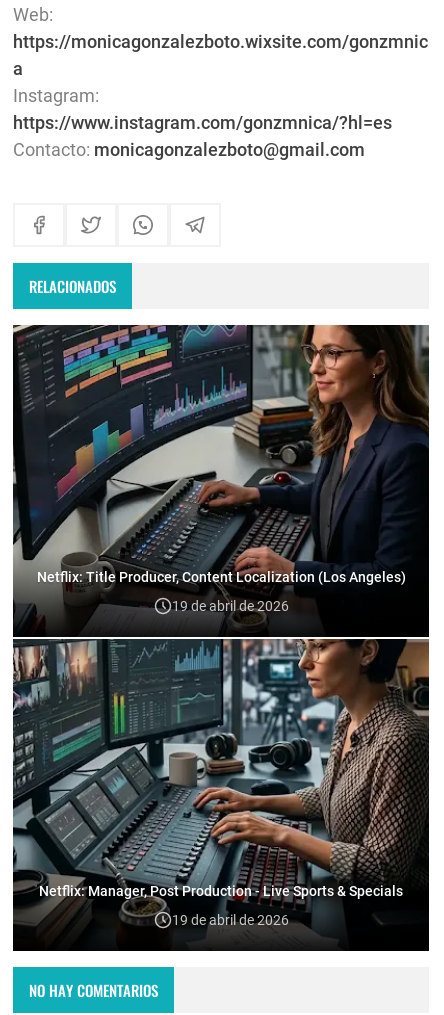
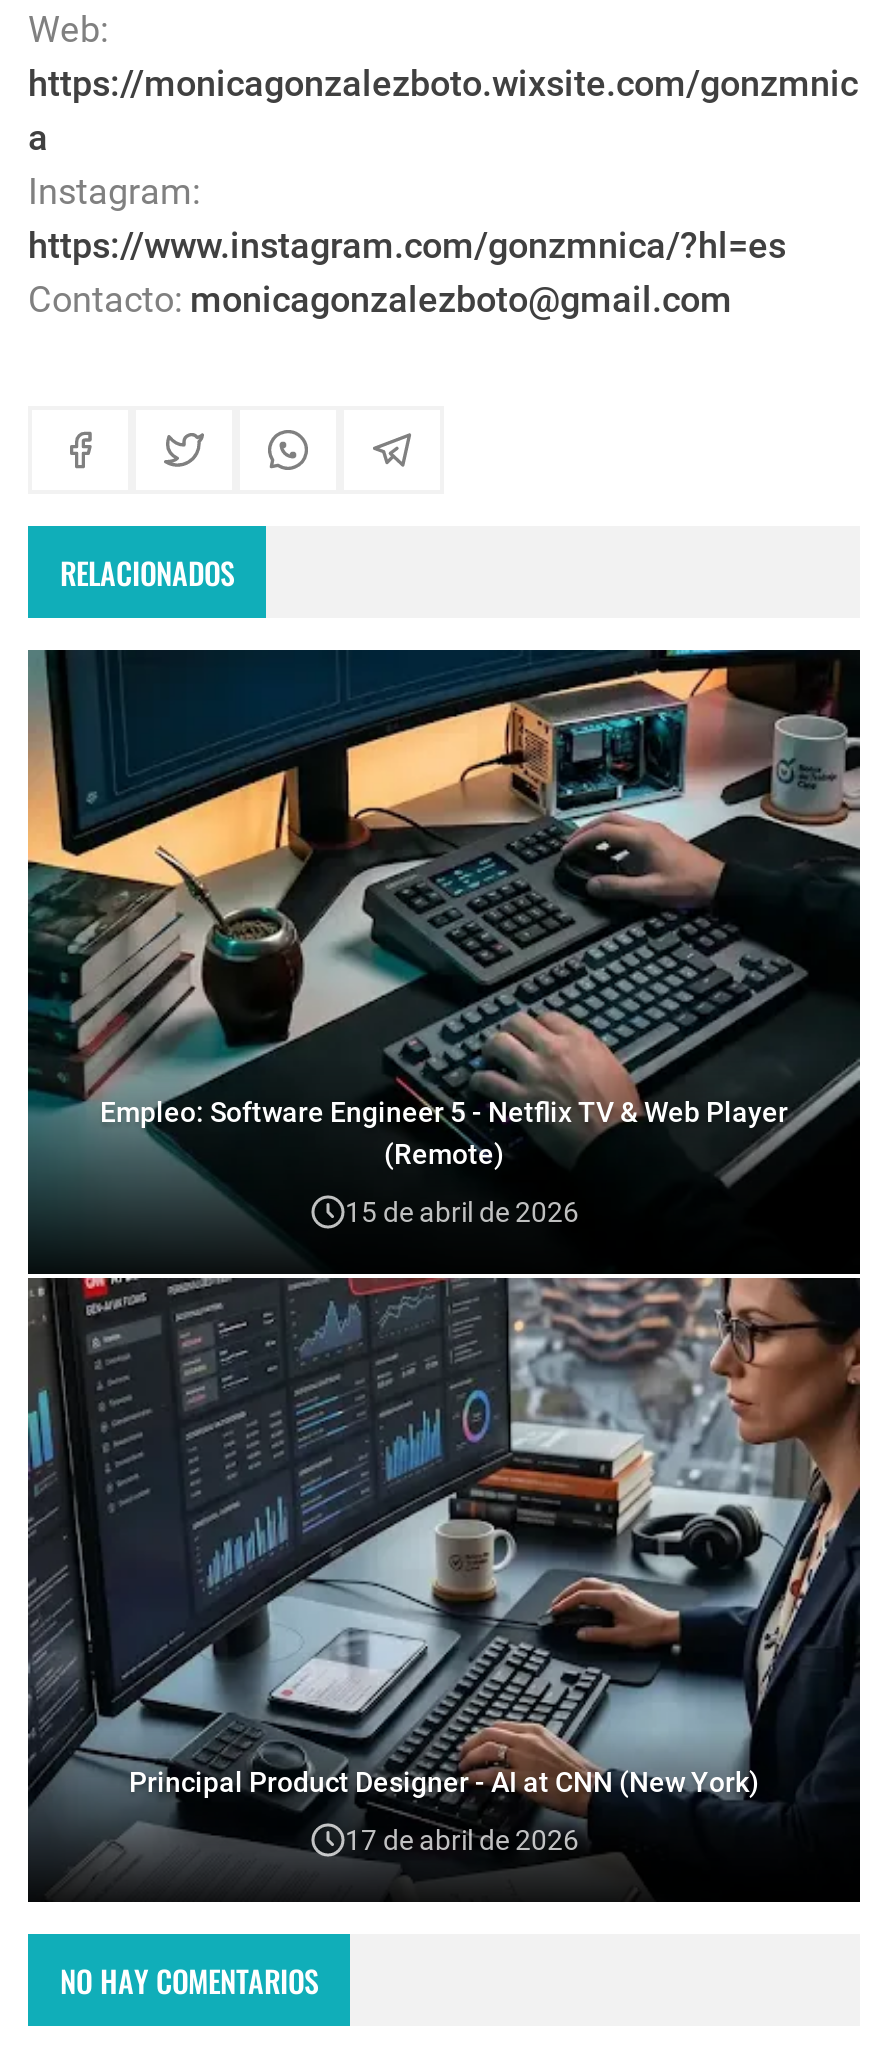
- [image]
- Netflix: Title Producer, Content Localization (Los Angeles)
+ [image]
+ Empleo: Software Engineer 5 - Netflix TV & Web Player
+ (Remote)

- 19 de abril de 2026
+ 15 de abril de 2026

- [image]
- Netflix: Manager, Post Production - Live Sports & Specials
+ [image]
+ Principal Product Designer - AI at CNN (New York)

- 19 de abril de 2026
+ 17 de abril de 2026
